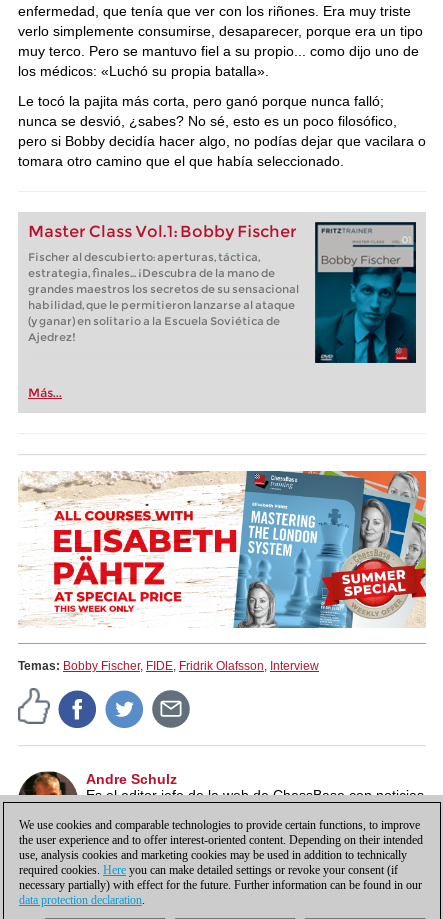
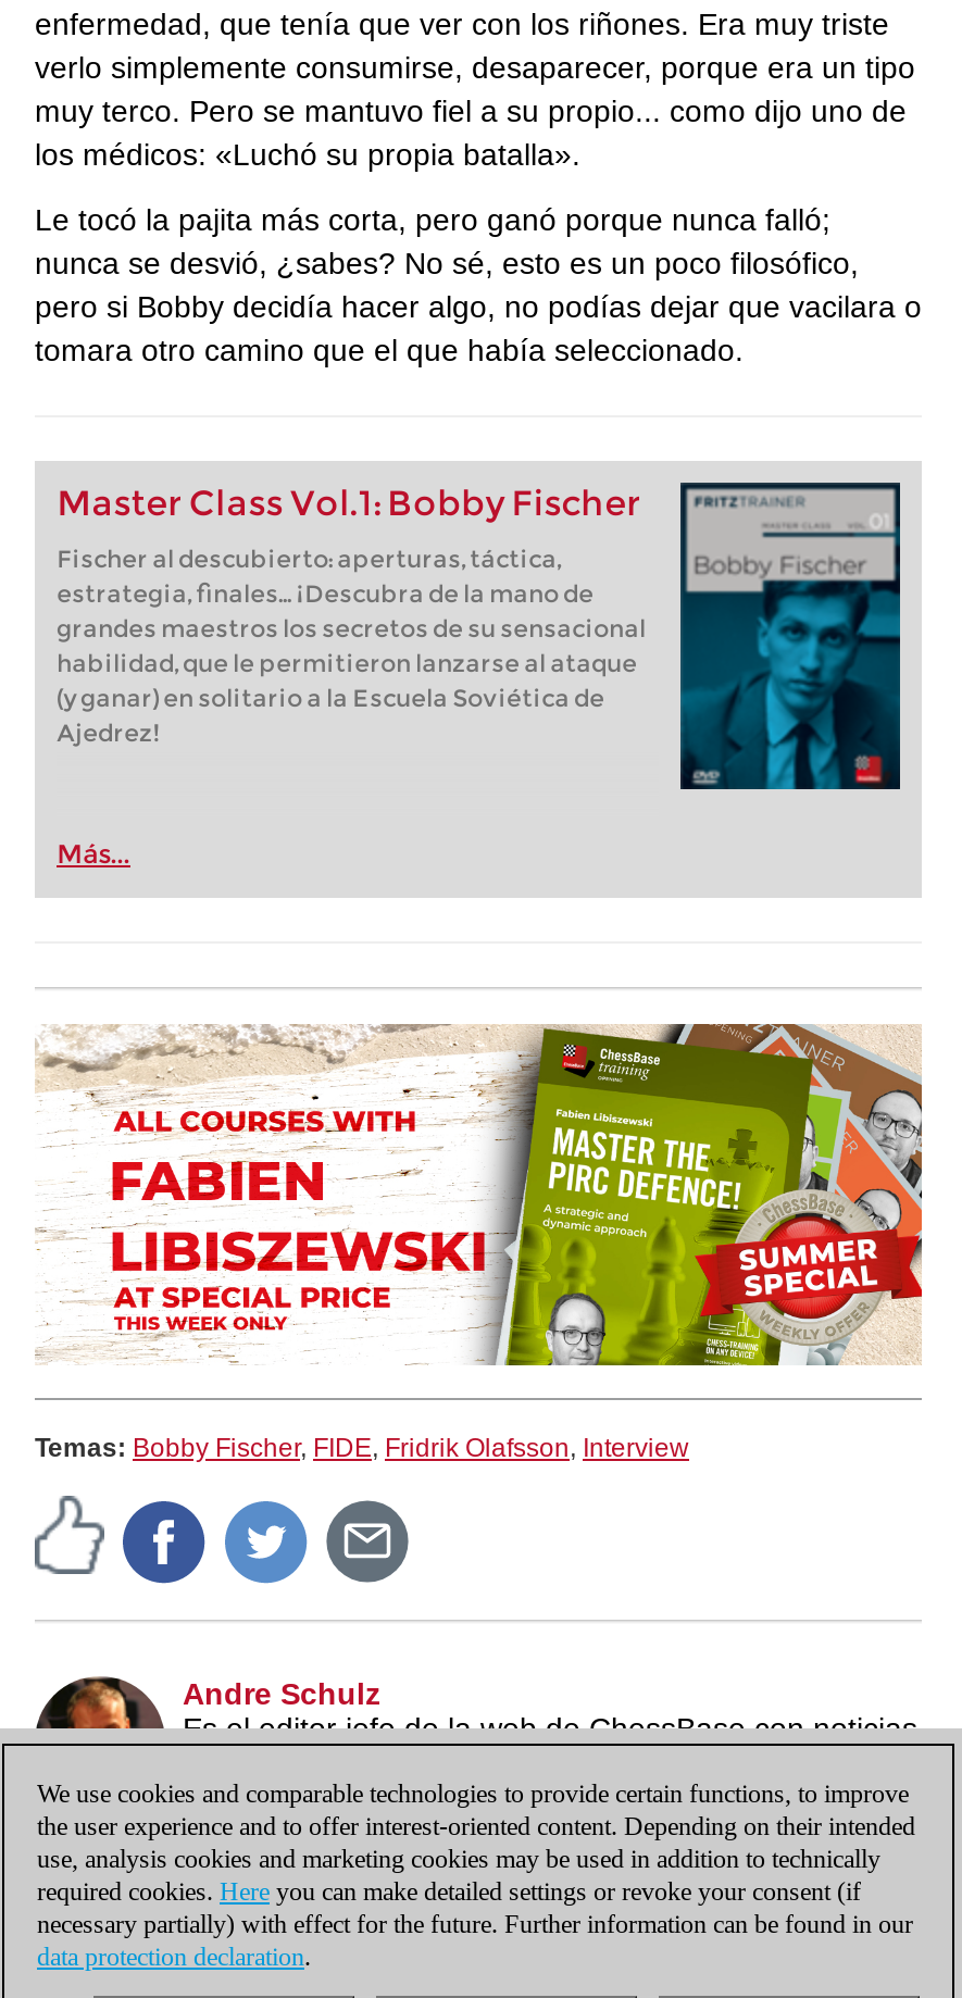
- [image]
+ [image]
